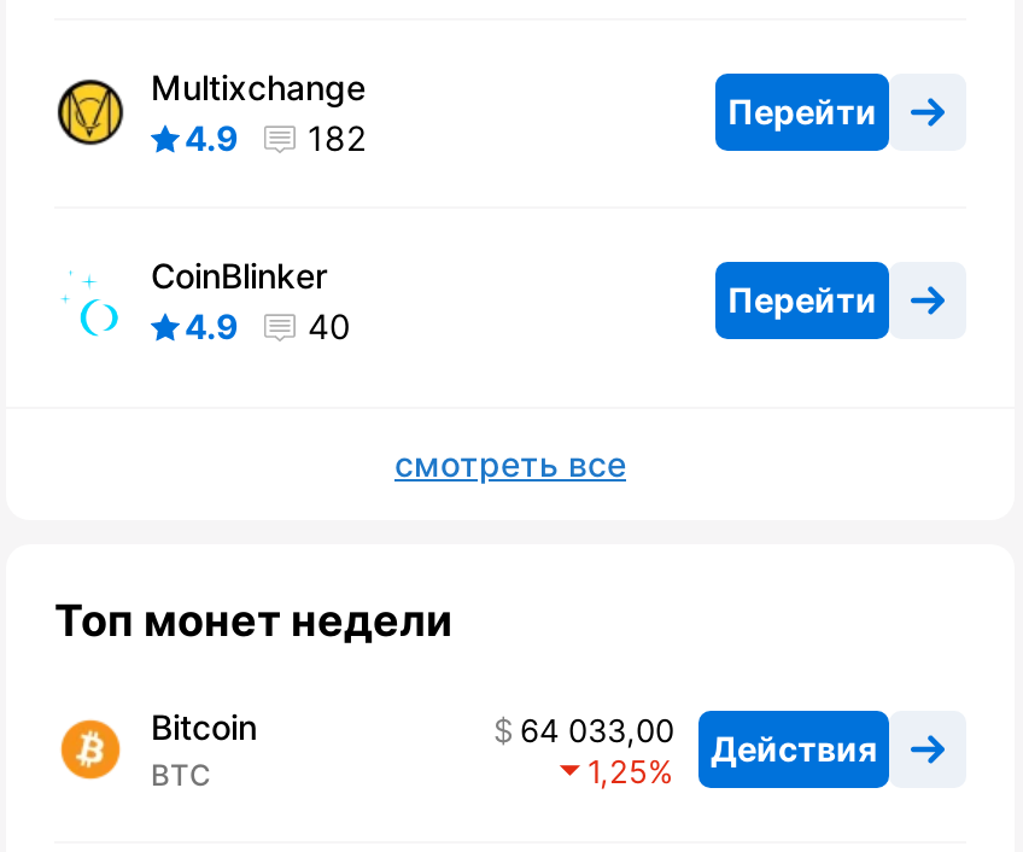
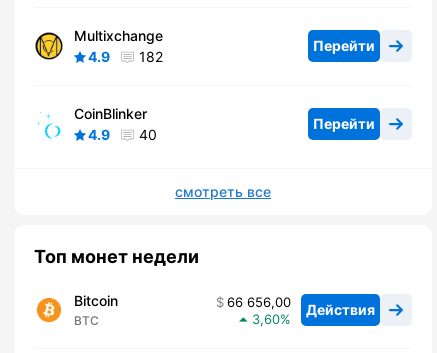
- 64 033,00 Действия
+ 66 656,00 Действия

- 1,25
+ 3,60
